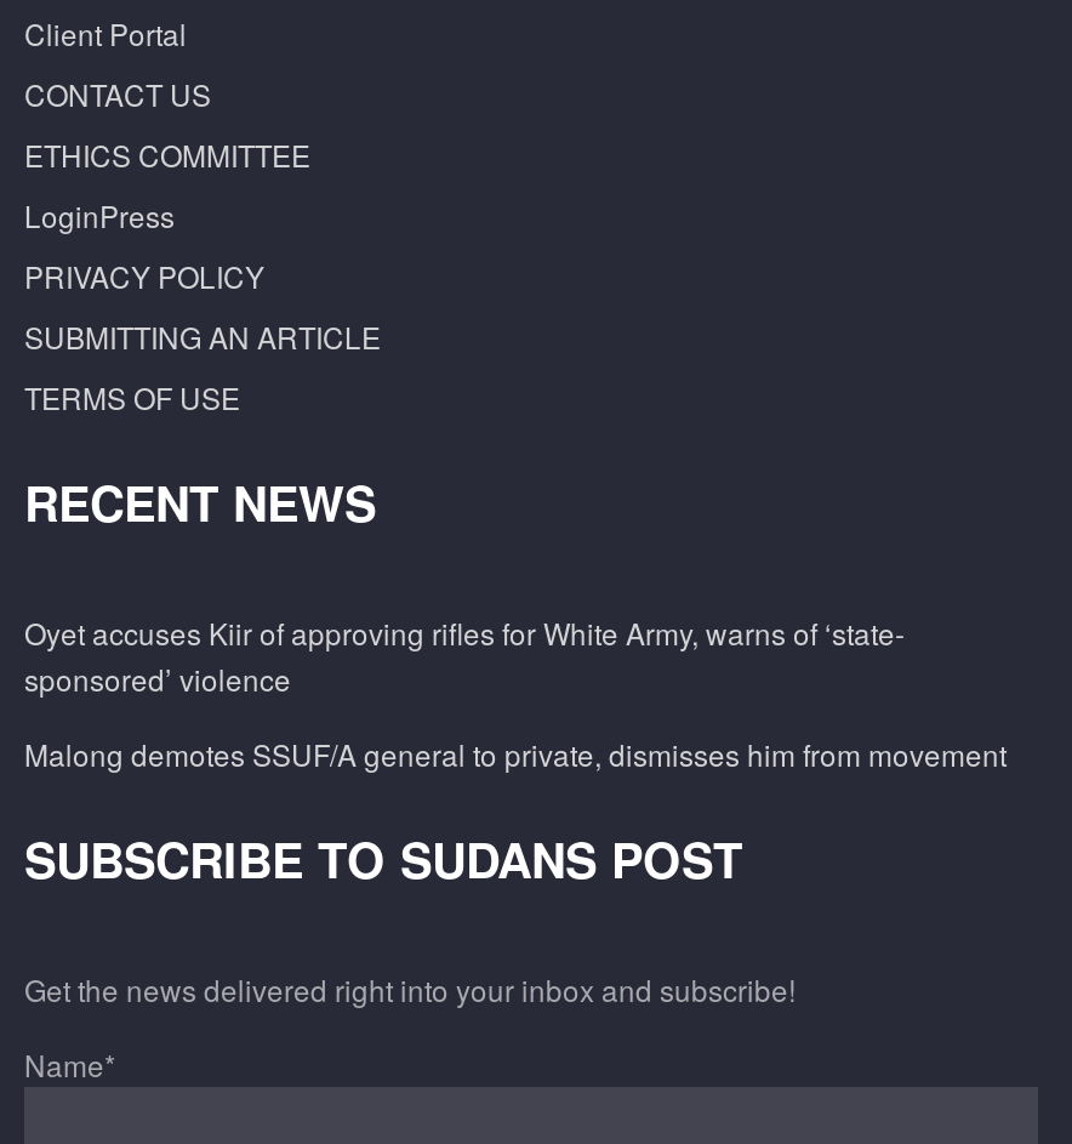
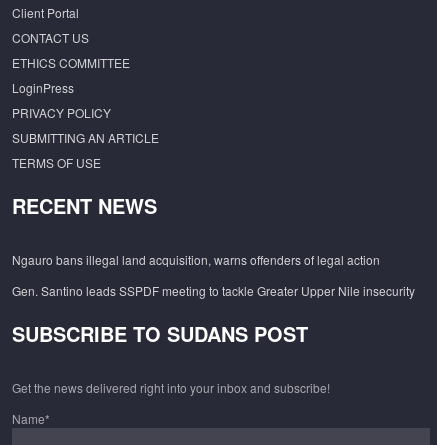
- Oyet accuses Kiir of approving rifles for White Army, warns of ‘state-
- sponsored’ violence
+ Ngauro bans illegal land acquisition, warns offenders of legal action

- Malong demotes SSUF/A general to private, dismisses him from movement
+ Gen. Santino leads SSPDF meeting to tackle Greater Upper Nile insecurity
